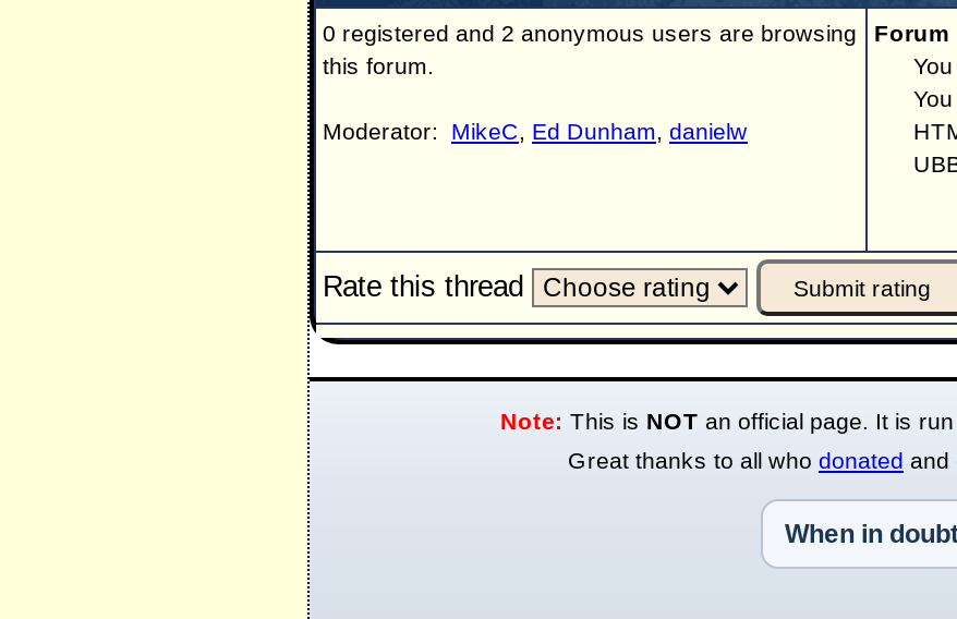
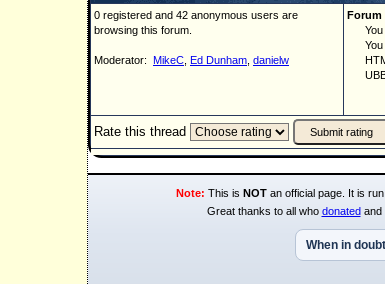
- 0 registered and 2 anonymous users are browsing
- this forum.
+ 0 registered and 42 anonymous users are
+ browsing this forum.
